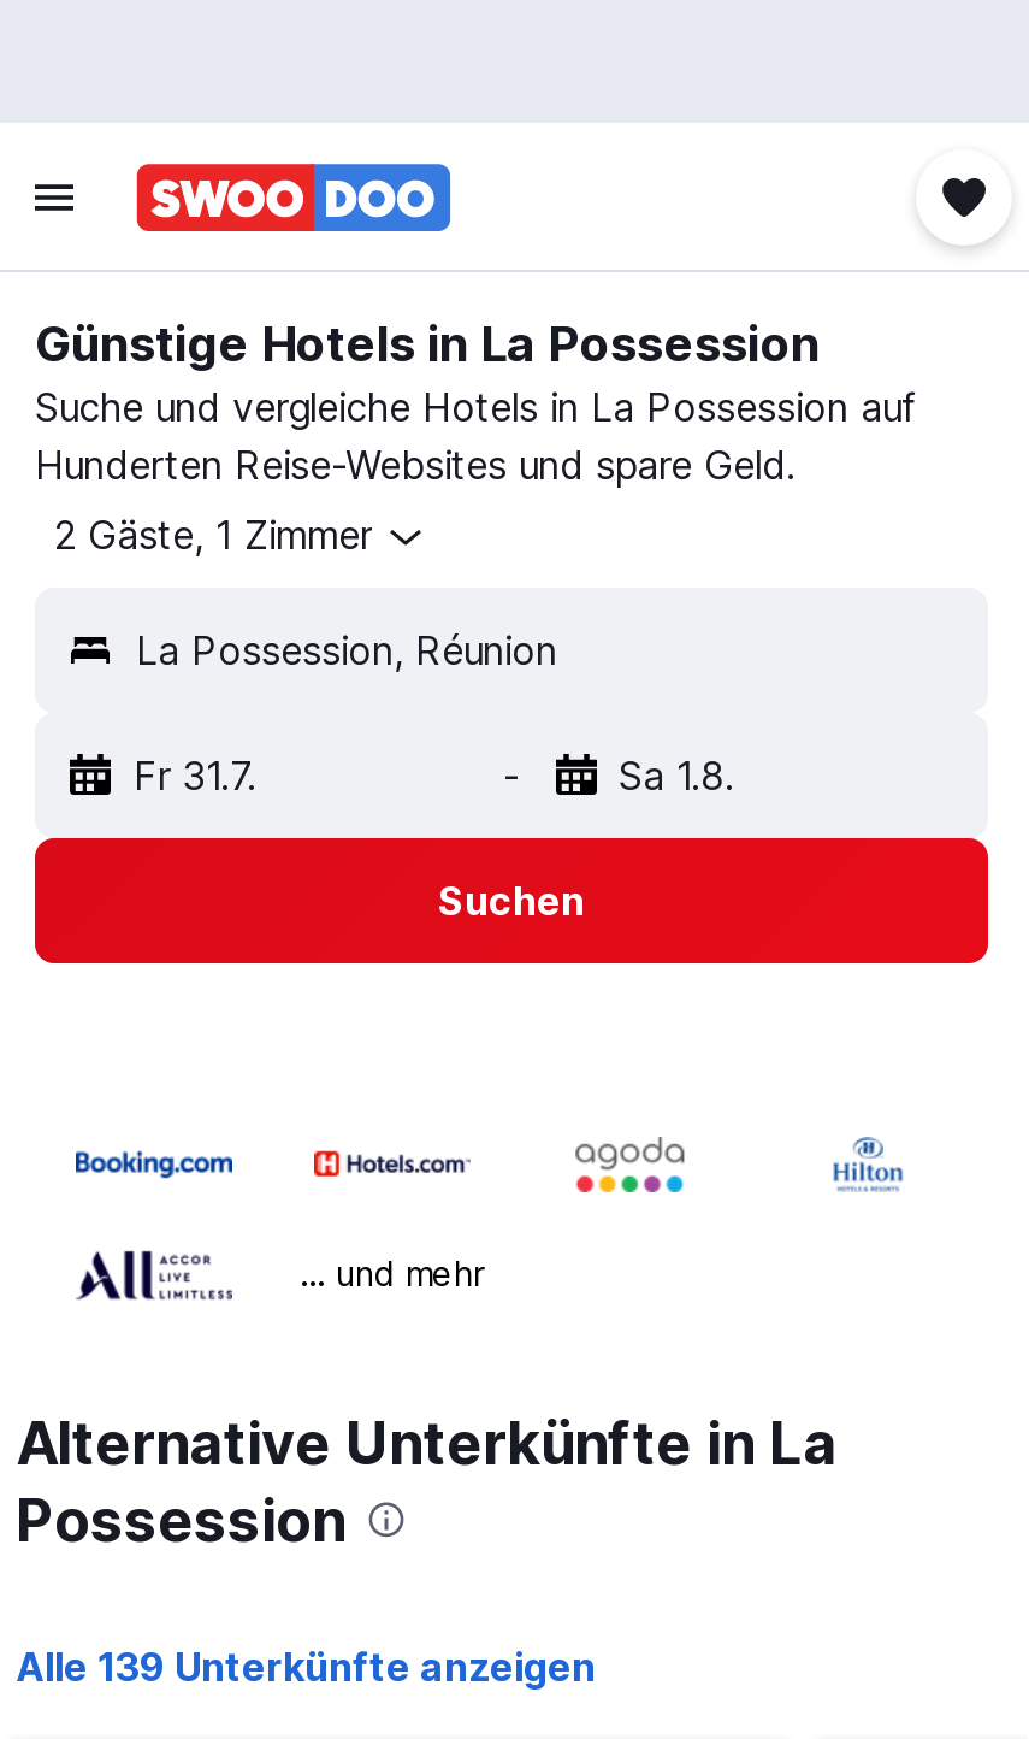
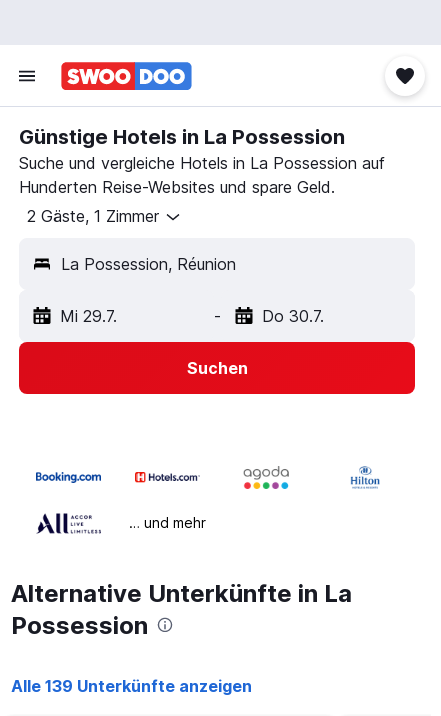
- Fr 31.7.
+ Mi 29.7.

- Sa 1.8.
+ Do 30.7.
